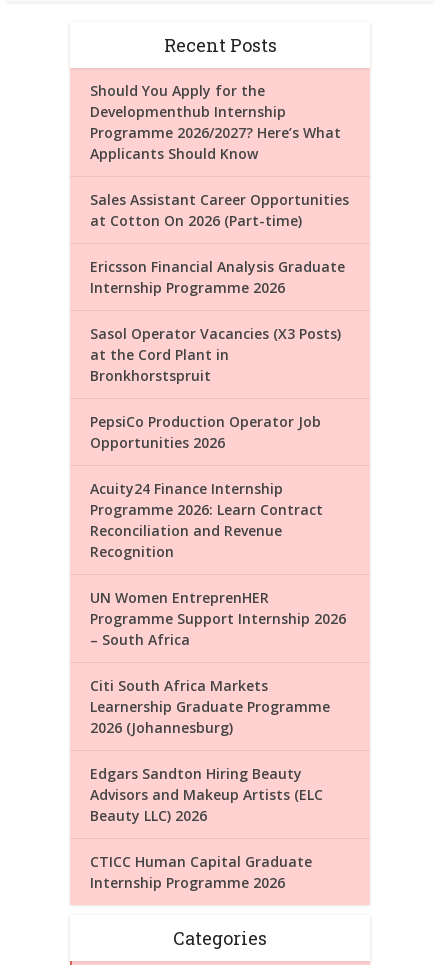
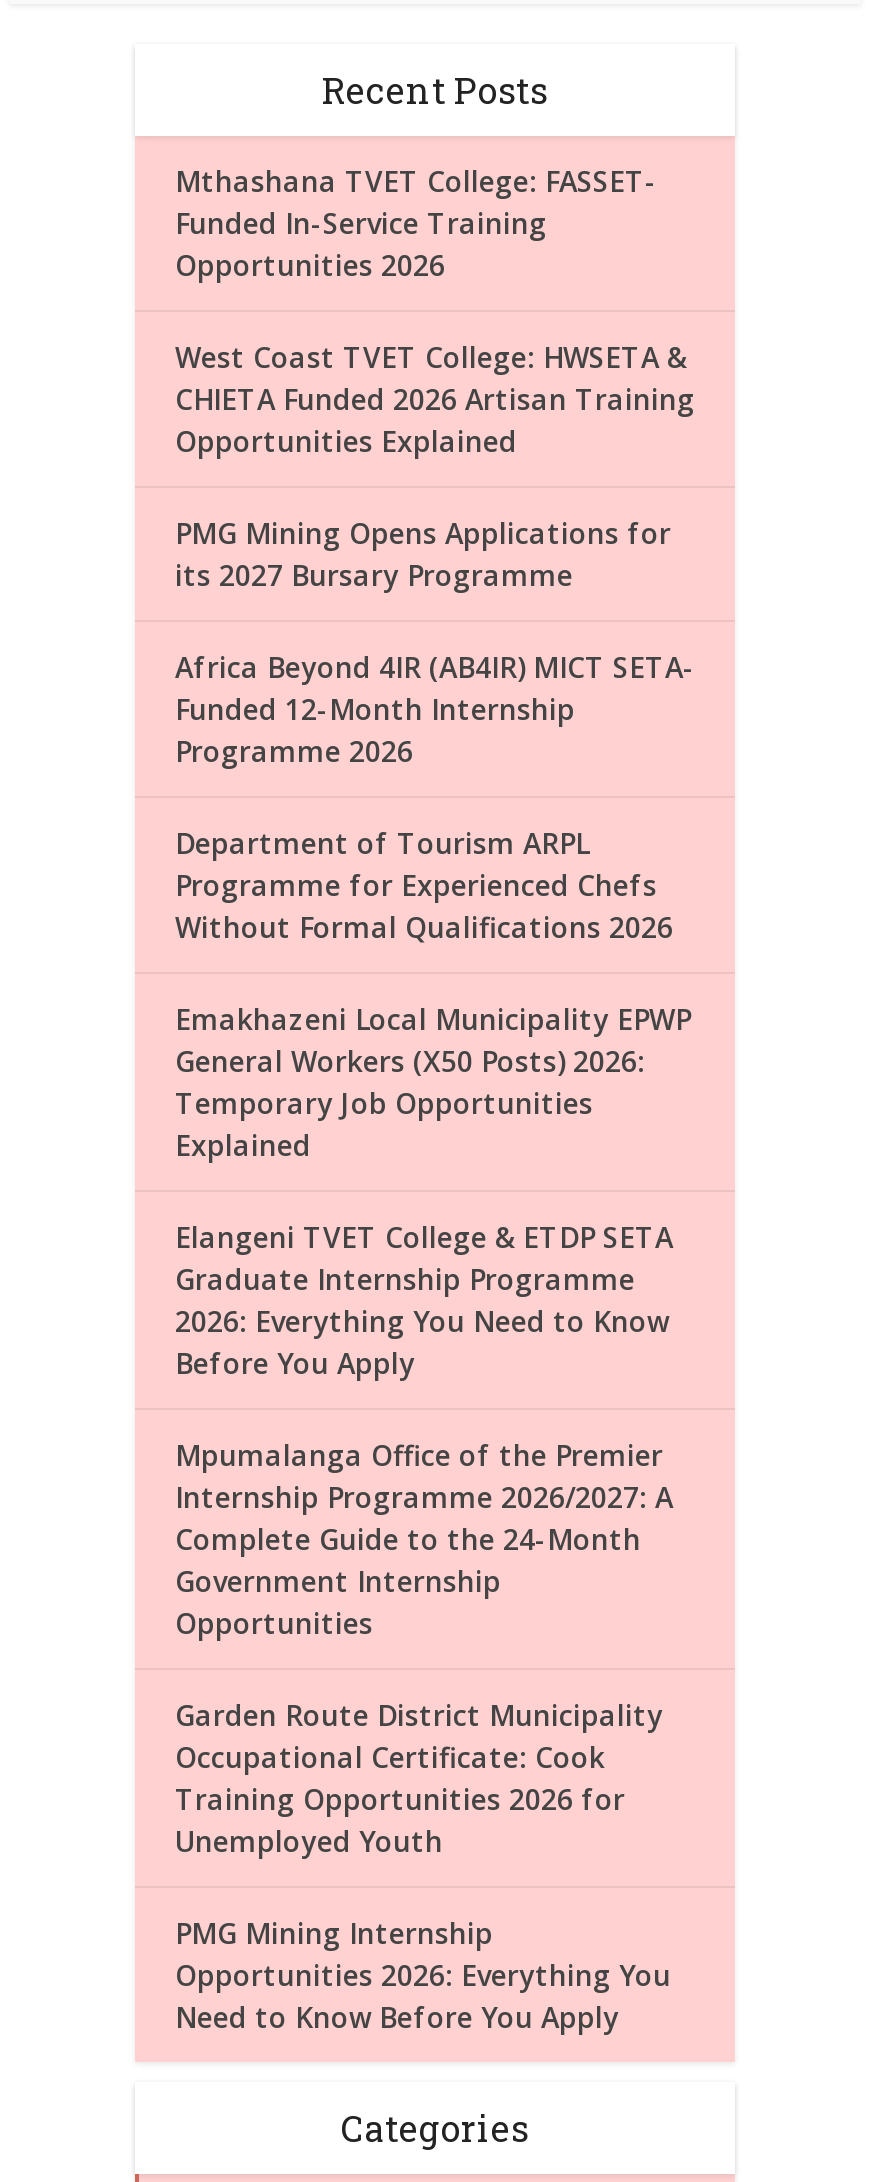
- Should You Apply for the
- Developmenthub Internship
- Programme 2026/2027? Here’s What
- Applicants Should Know
- Sales Assistant Career Opportunities
- at Cotton On 2026 (Part-time)
- Ericsson Financial Analysis Graduate
- Internship Programme 2026
- Sasol Operator Vacancies (X3 Posts)
- at the Cord Plant in
- Bronkhorstspruit
- PepsiCo Production Operator Job
+ Mthashana TVET College: FASSET-
+ Funded In-Service Training

moved up: Opportunities 2026

- Acuity24 Finance Internship
- Programme 2026: Learn Contract
- Reconciliation and Revenue
- Recognition
- UN Women EntreprenHER
- Programme Support Internship 2026
- – South Africa
- Citi South Africa Markets
- Learnership Graduate Programme
- 2026 (Johannesburg)
- Edgars Sandton Hiring Beauty
- Advisors and Makeup Artists (ELC
- Beauty LLC) 2026
- CTICC Human Capital Graduate
- Internship Programme 2026
+ West Coast TVET College: HWSETA &
+ CHIETA Funded 2026 Artisan Training
+ Opportunities Explained
+ PMG Mining Opens Applications for
+ its 2027 Bursary Programme
+ Africa Beyond 4IR (AB4IR) MICT SETA-
+ Funded 12-Month Internship
+ Programme 2026
+ Department of Tourism ARPL
+ Programme for Experienced Chefs
+ Without Formal Qualifications 2026
+ Emakhazeni Local Municipality EPWP
+ General Workers (X50 Posts) 2026:
+ Temporary Job Opportunities
+ Explained
+ Elangeni TVET College & ETDP SETA
+ Graduate Internship Programme
+ 2026: Everything You Need to Know
+ Before You Apply
+ Mpumalanga Office of the Premier
+ Internship Programme 2026/2027: A
+ Complete Guide to the 24-Month
+ Government Internship
+ Opportunities
+ Garden Route District Municipality
+ Occupational Certificate: Cook
+ Training Opportunities 2026 for
+ Unemployed Youth
+ PMG Mining Internship
+ Opportunities 2026: Everything You
+ Need to Know Before You Apply
